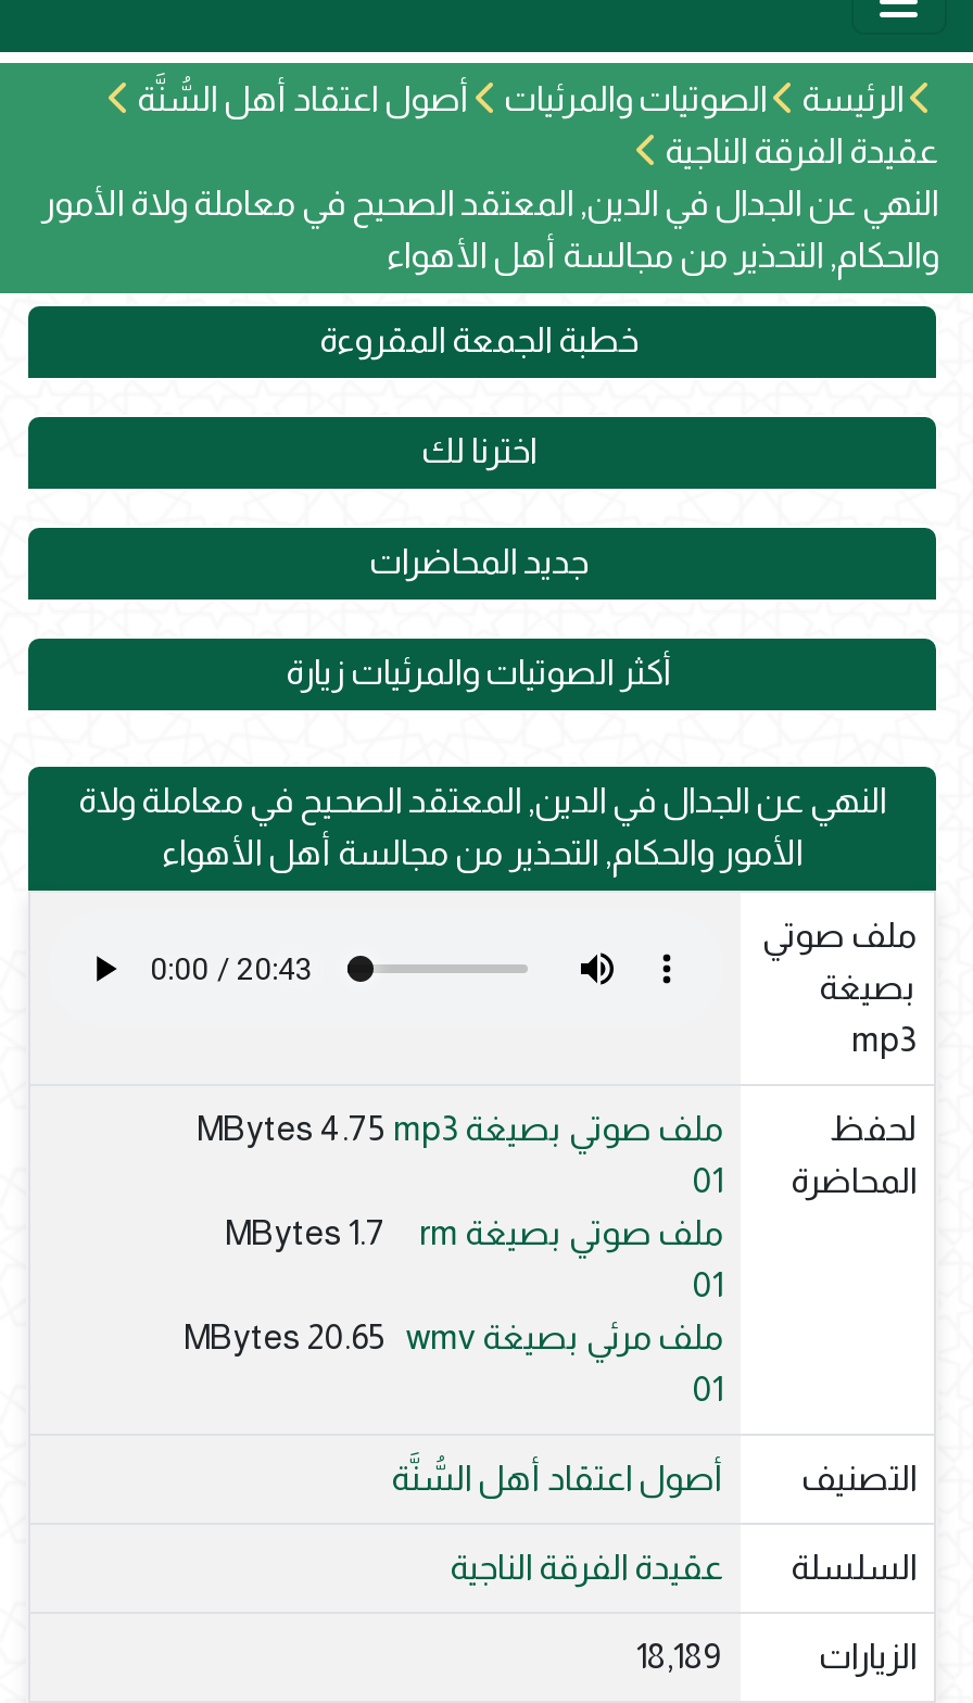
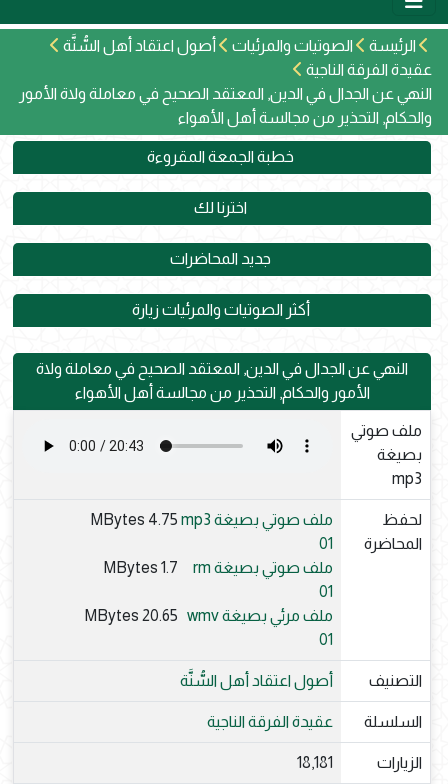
- 18,189
+ 18,181
